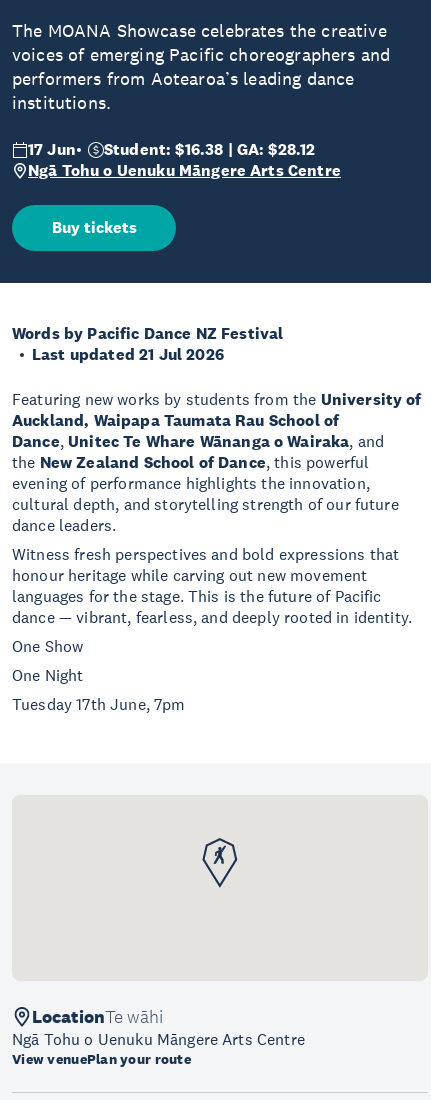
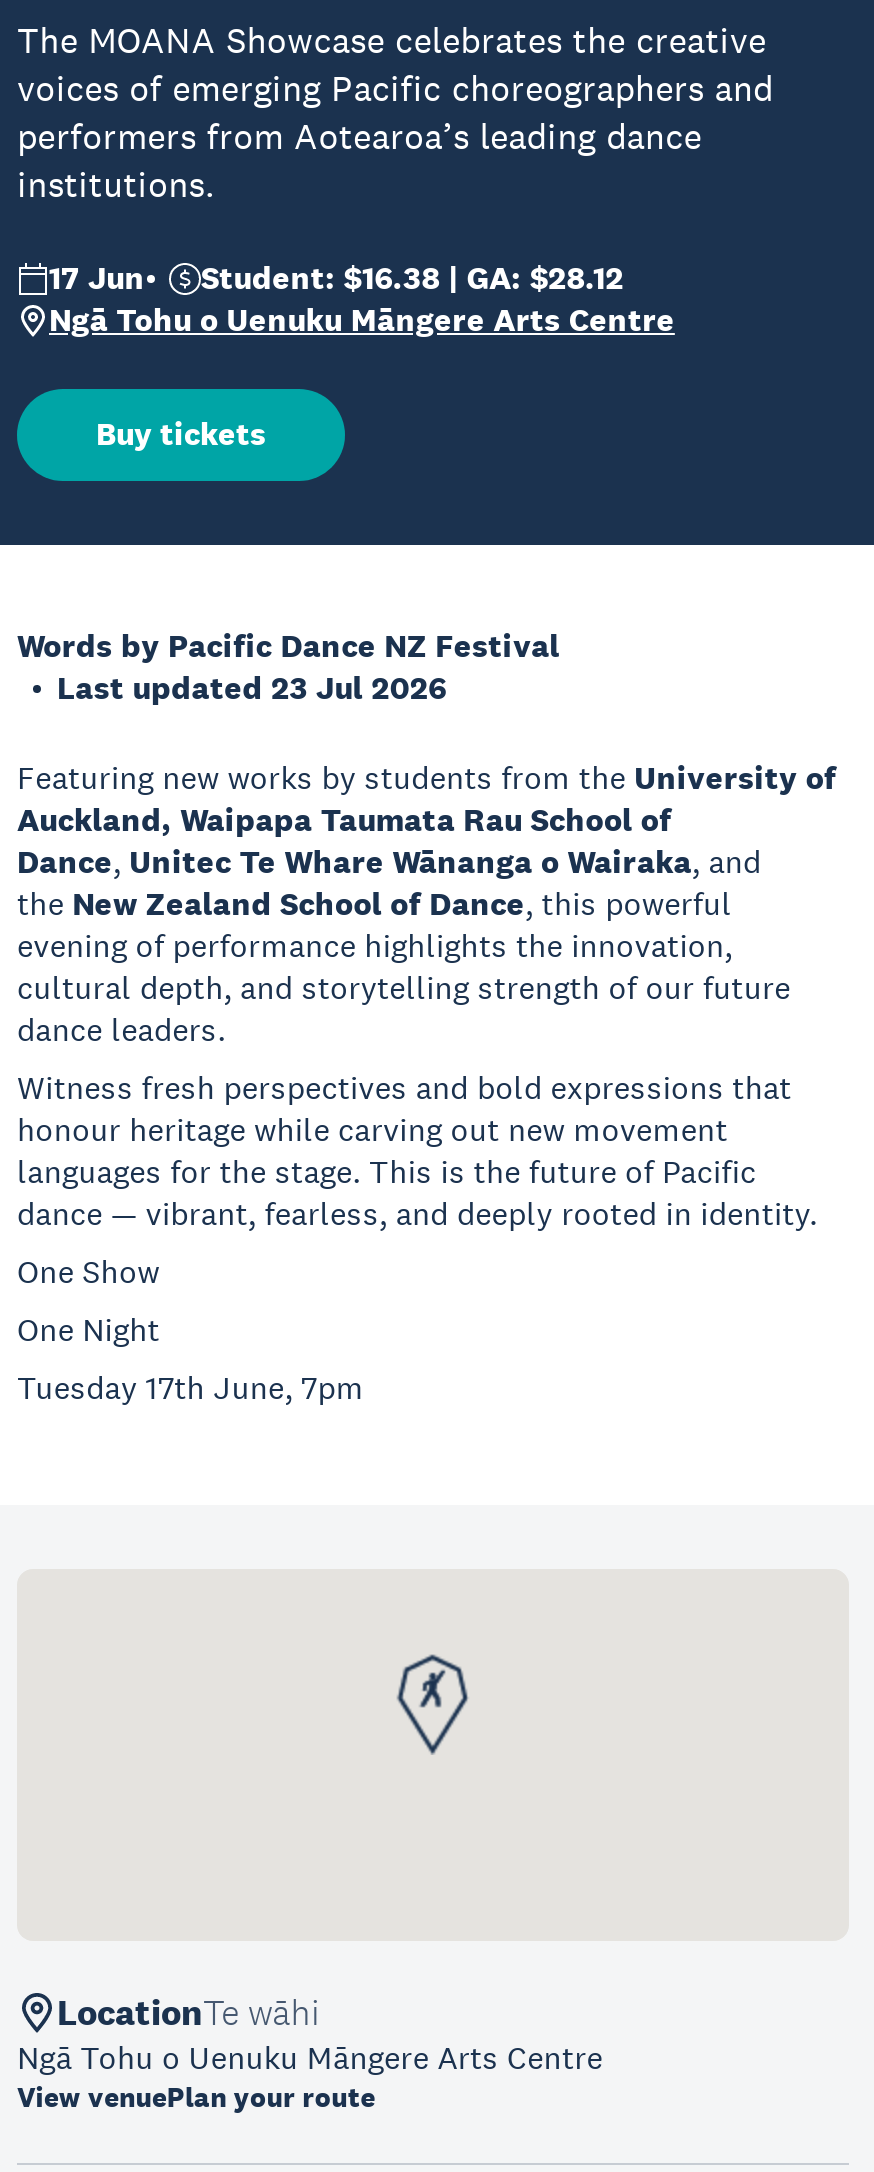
- Last updated 21 Jul 2026
+ Last updated 23 Jul 2026
